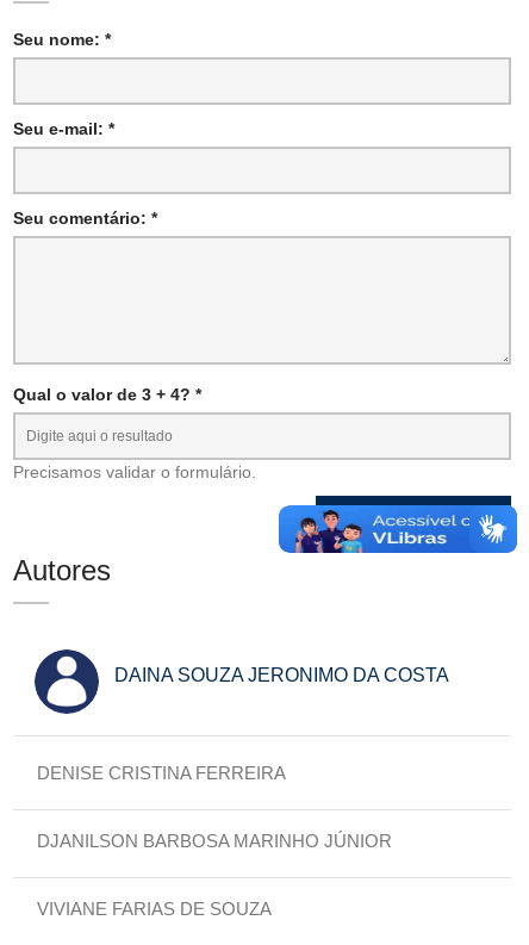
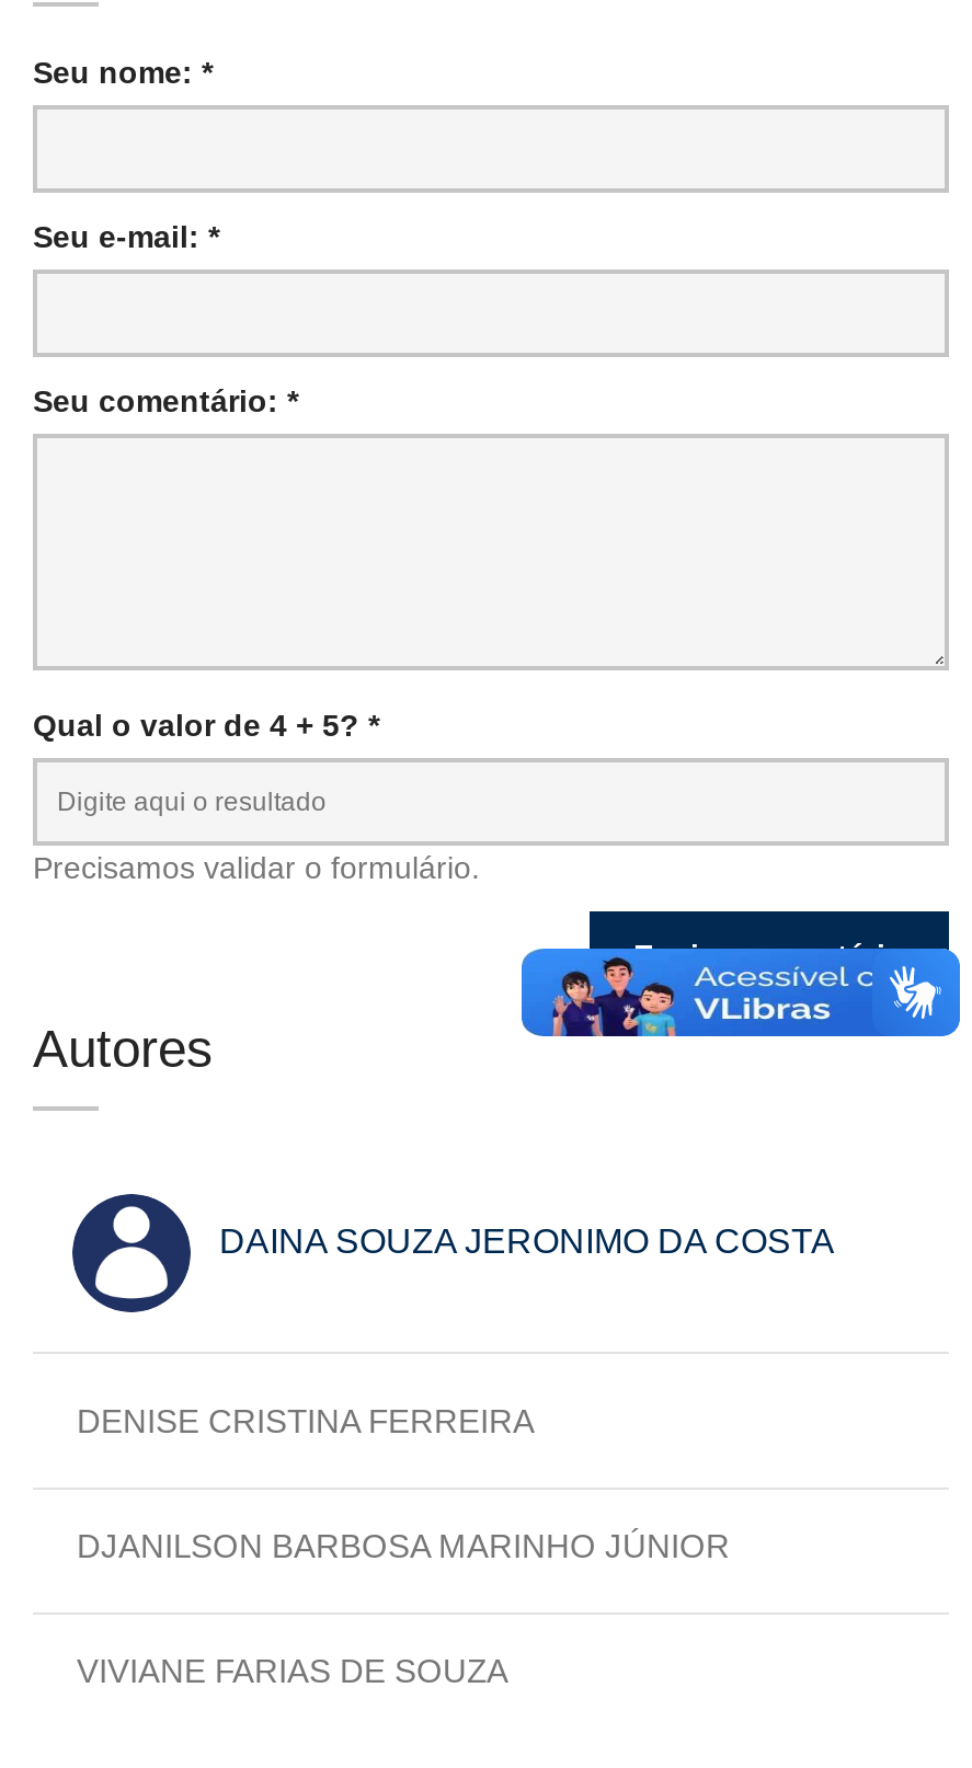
- Qual o valor de 3 + 4? *
+ Qual o valor de 4 + 5? *

- [image]
+ [image]
